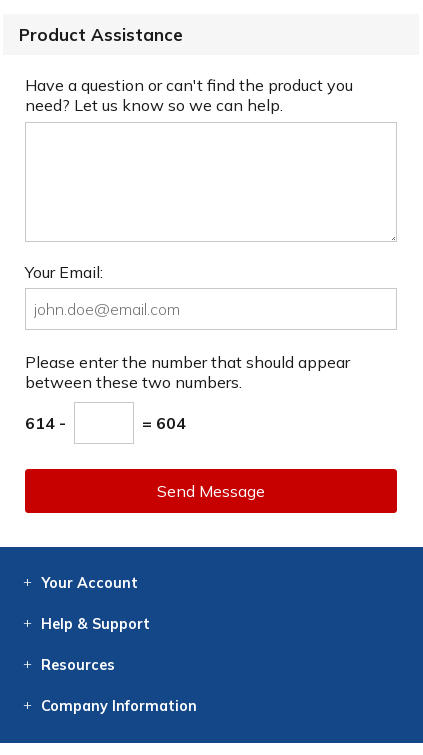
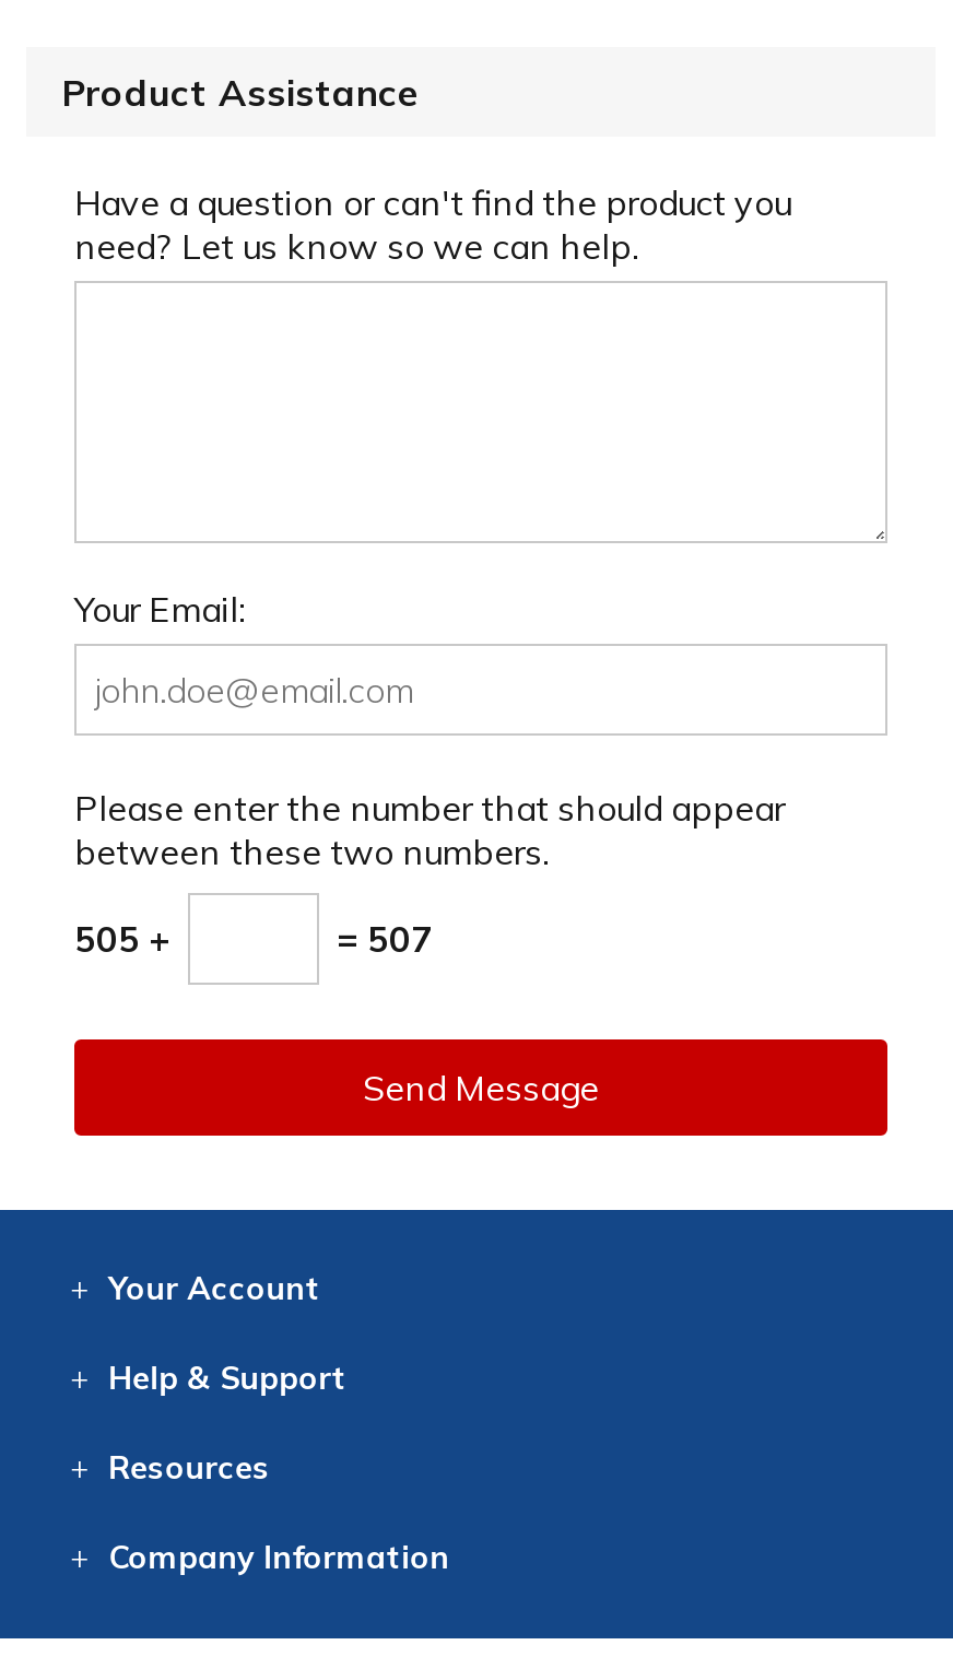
- 614 -
+ 505 +

- = 604
+ = 507
